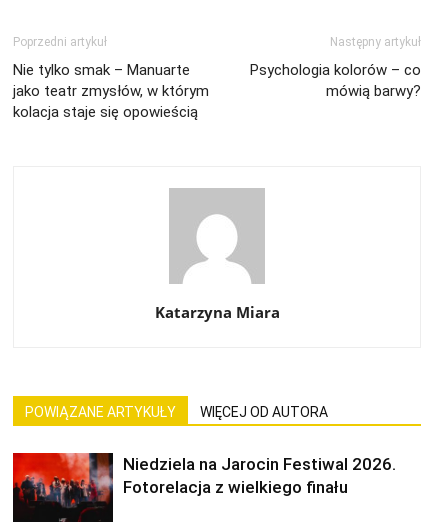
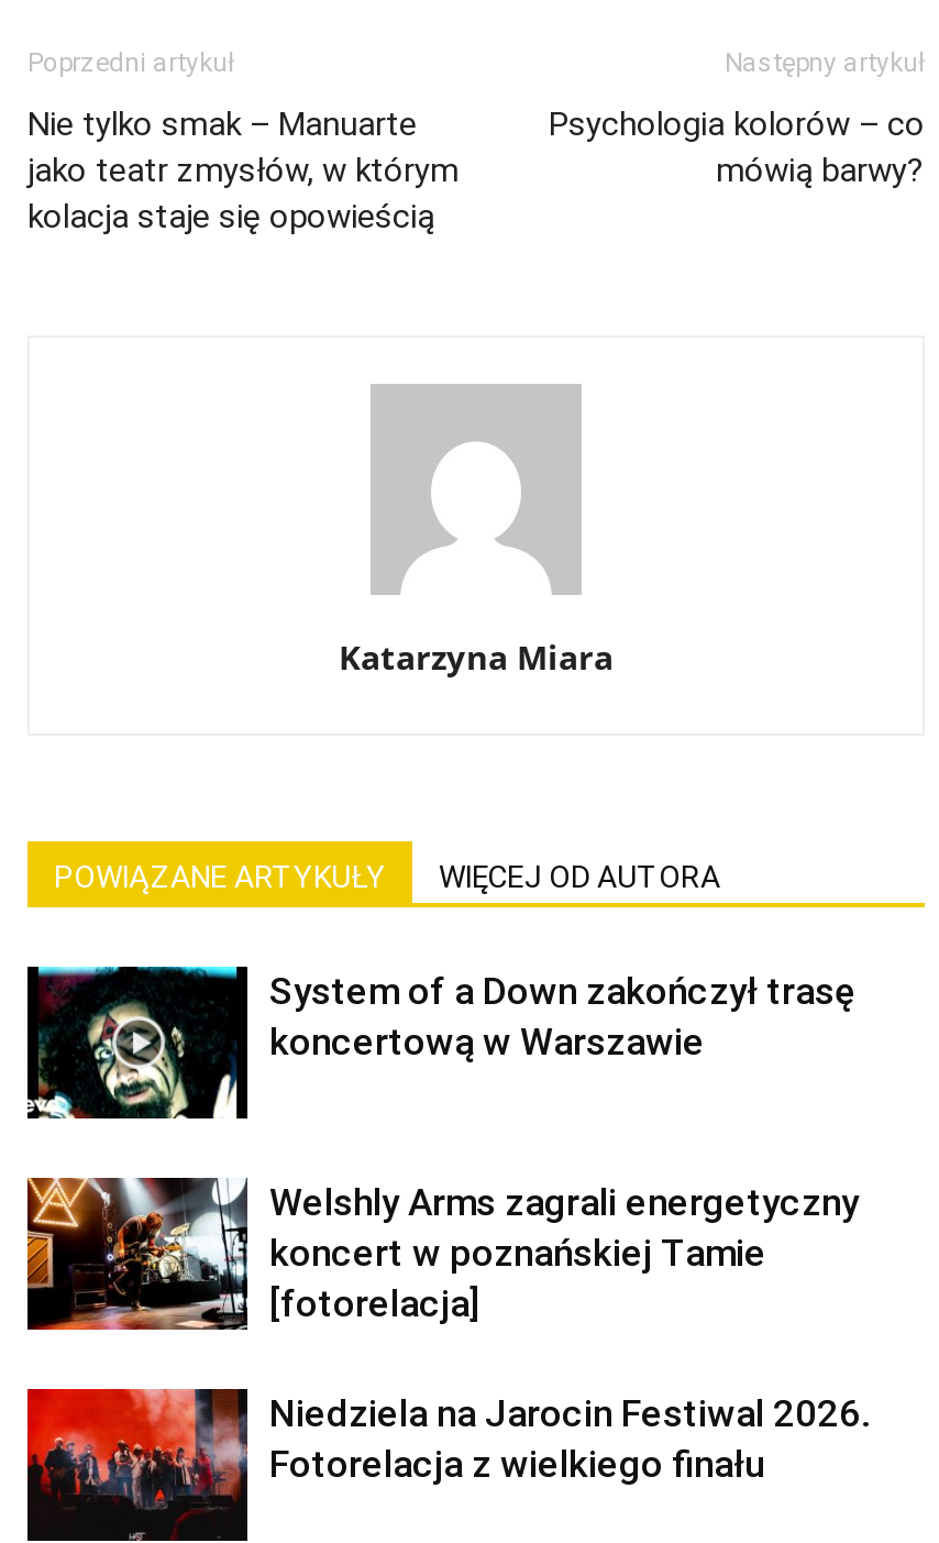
+ [image]
+ System of a Down zakończył trasę
+ koncertową w Warszawie

+ [image]
+ Welshly Arms zagrali energetyczny
+ koncert w poznańskiej Tamie
+ [fotorelacja]
